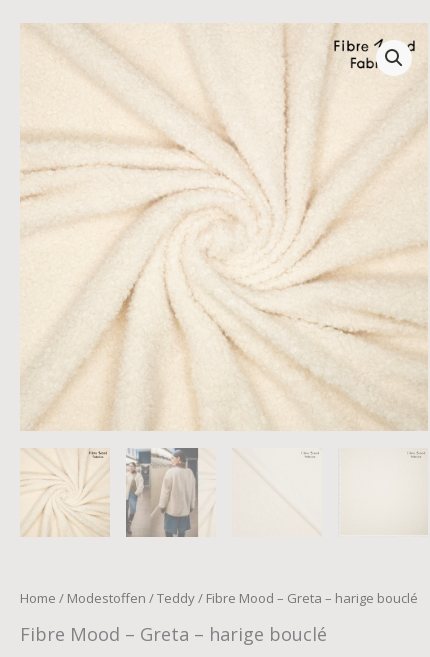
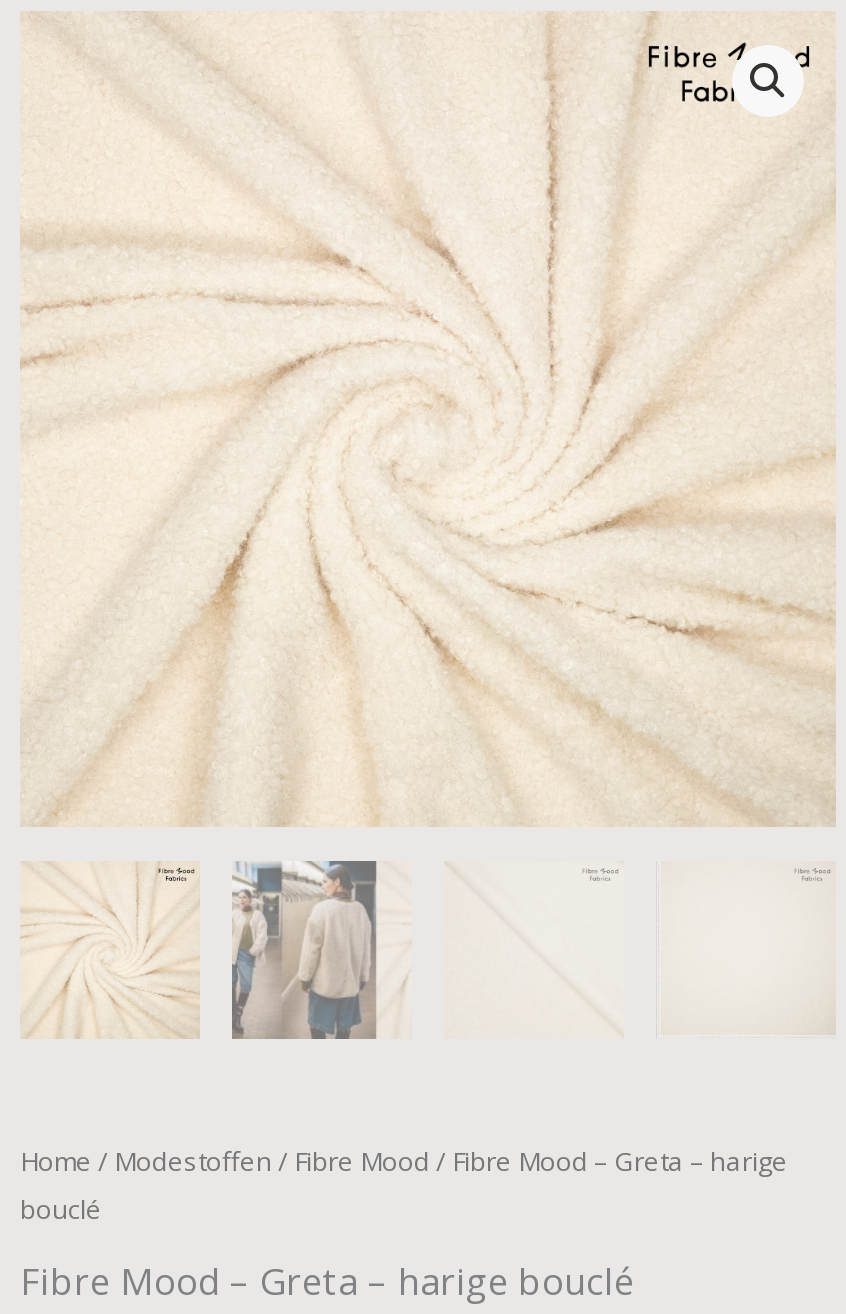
- Home / Modestoffen /Teddy/ Fibre Mood – Greta – harige bouclé
+ Home / Modestoffen / Fibre Mood / Fibre Mood – Greta – harige
+ bouclé
